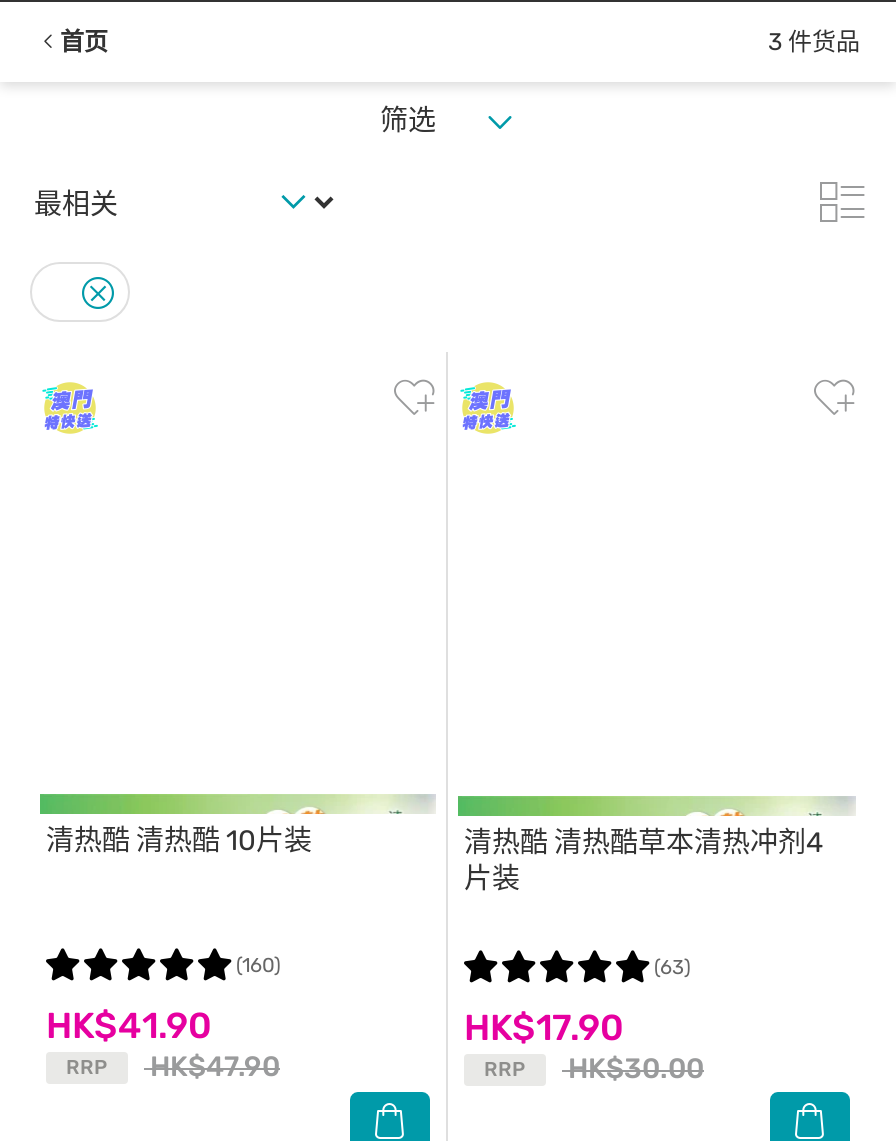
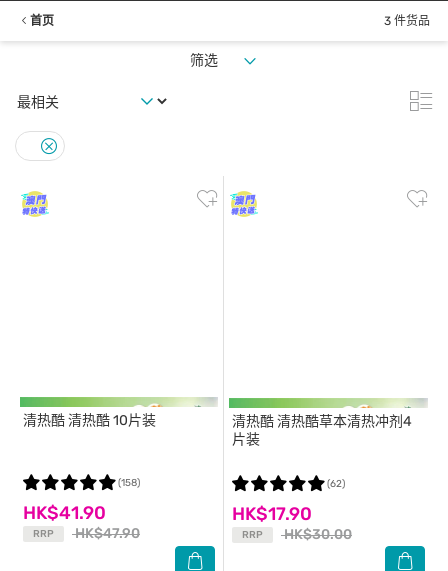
- (160)
+ (158)

- (63)
+ (62)
